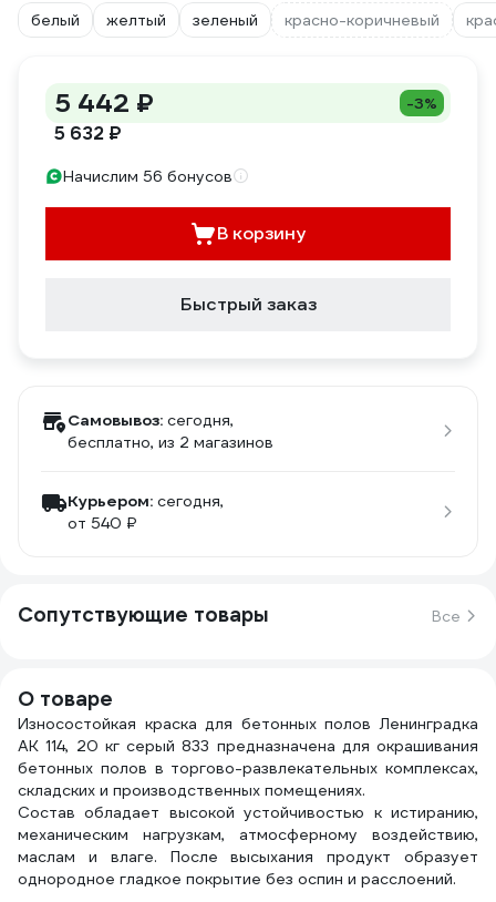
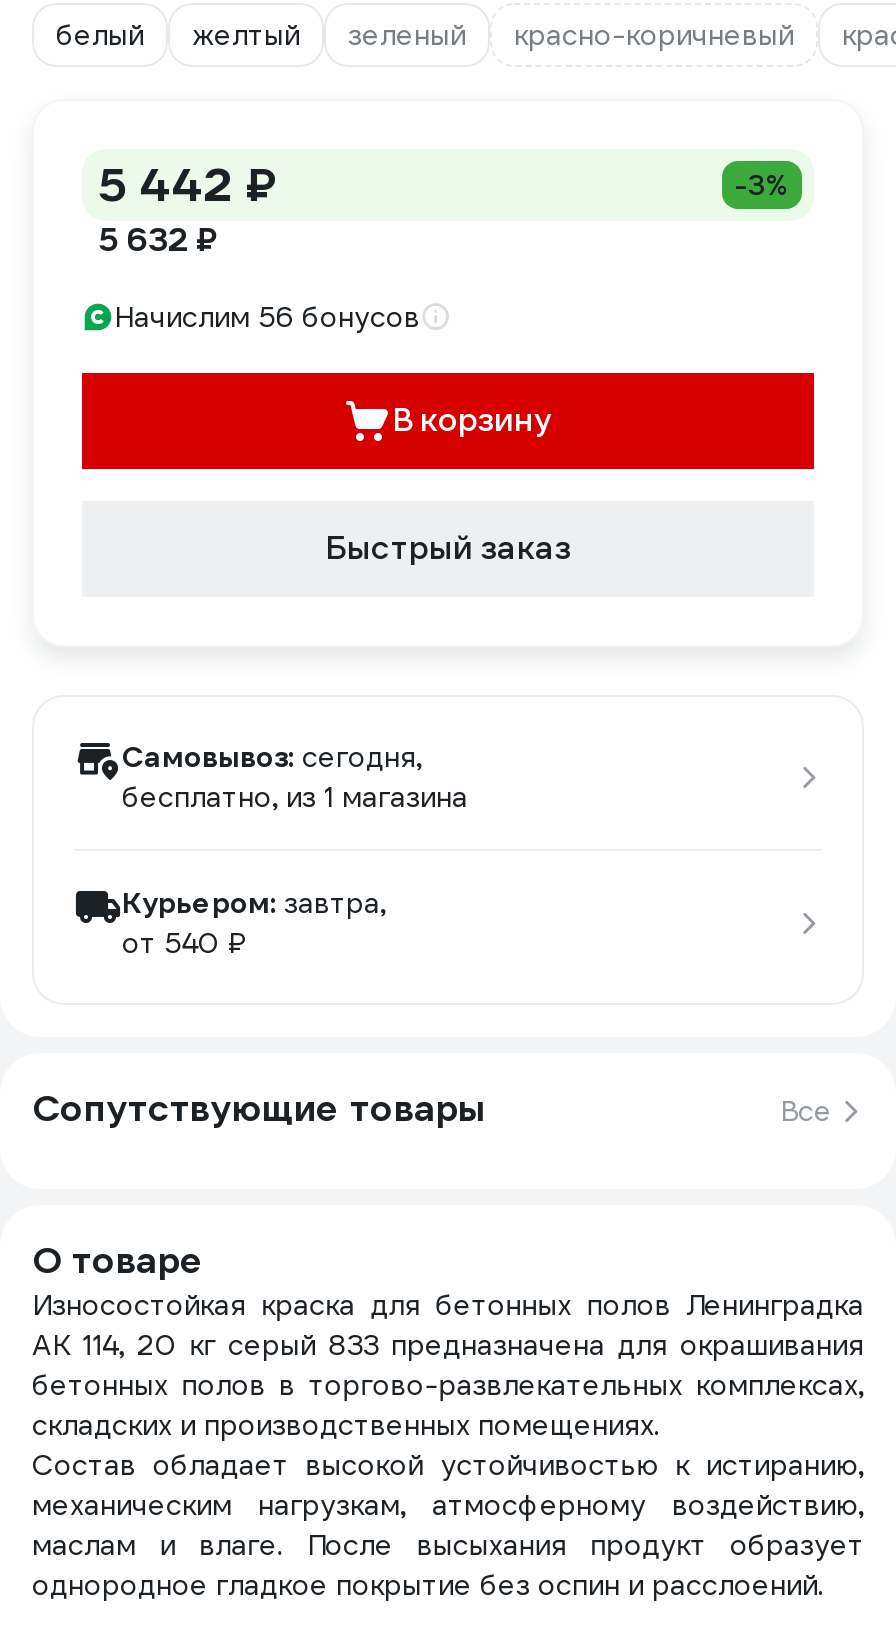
- бесплатно, из 2 магазинов
+ бесплатно, из 1 магазина

- Курьером: сегодня,
+ Курьером: завтра,
